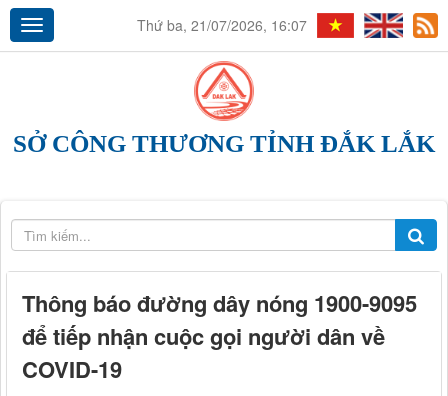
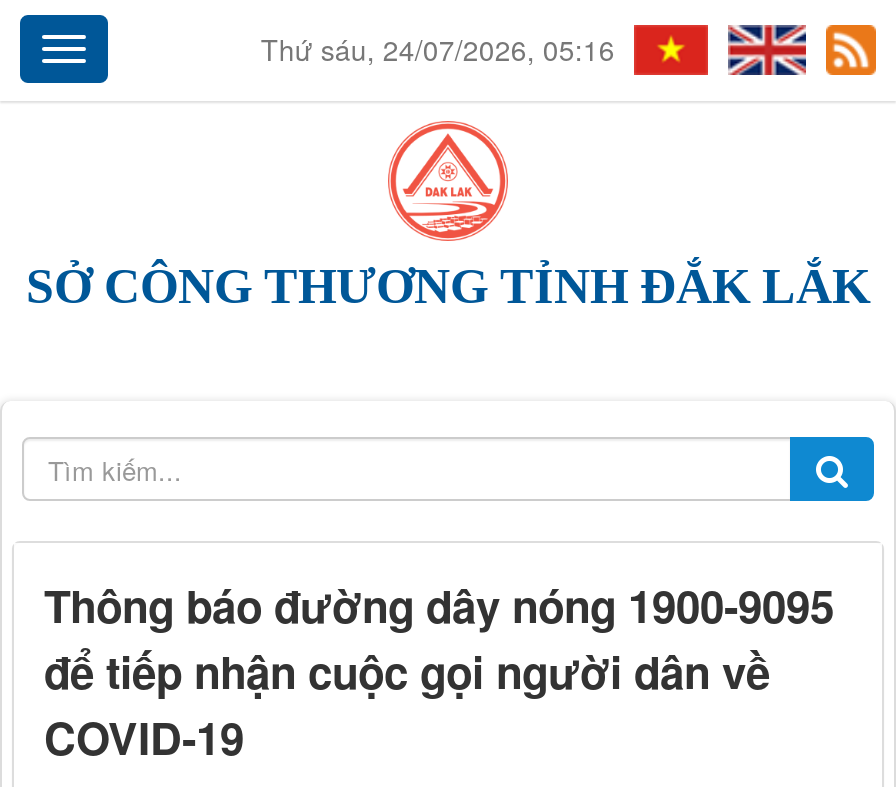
- Thứ ba, 21/07/2026, 16:07
+ Thứ sáu, 24/07/2026, 05:16
